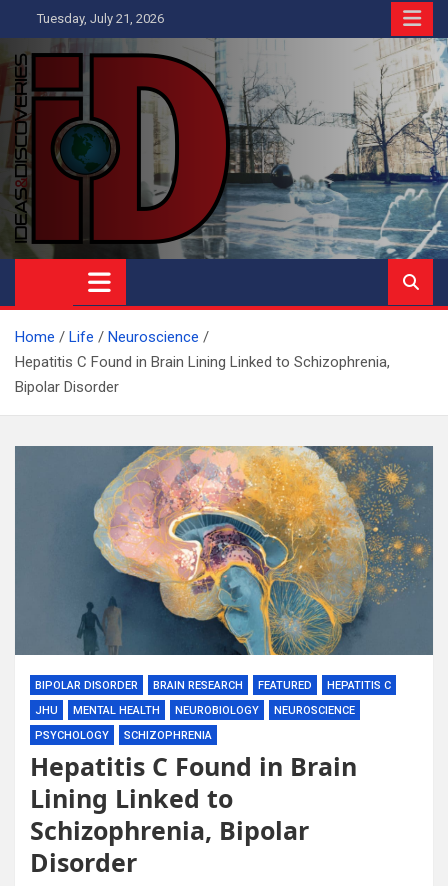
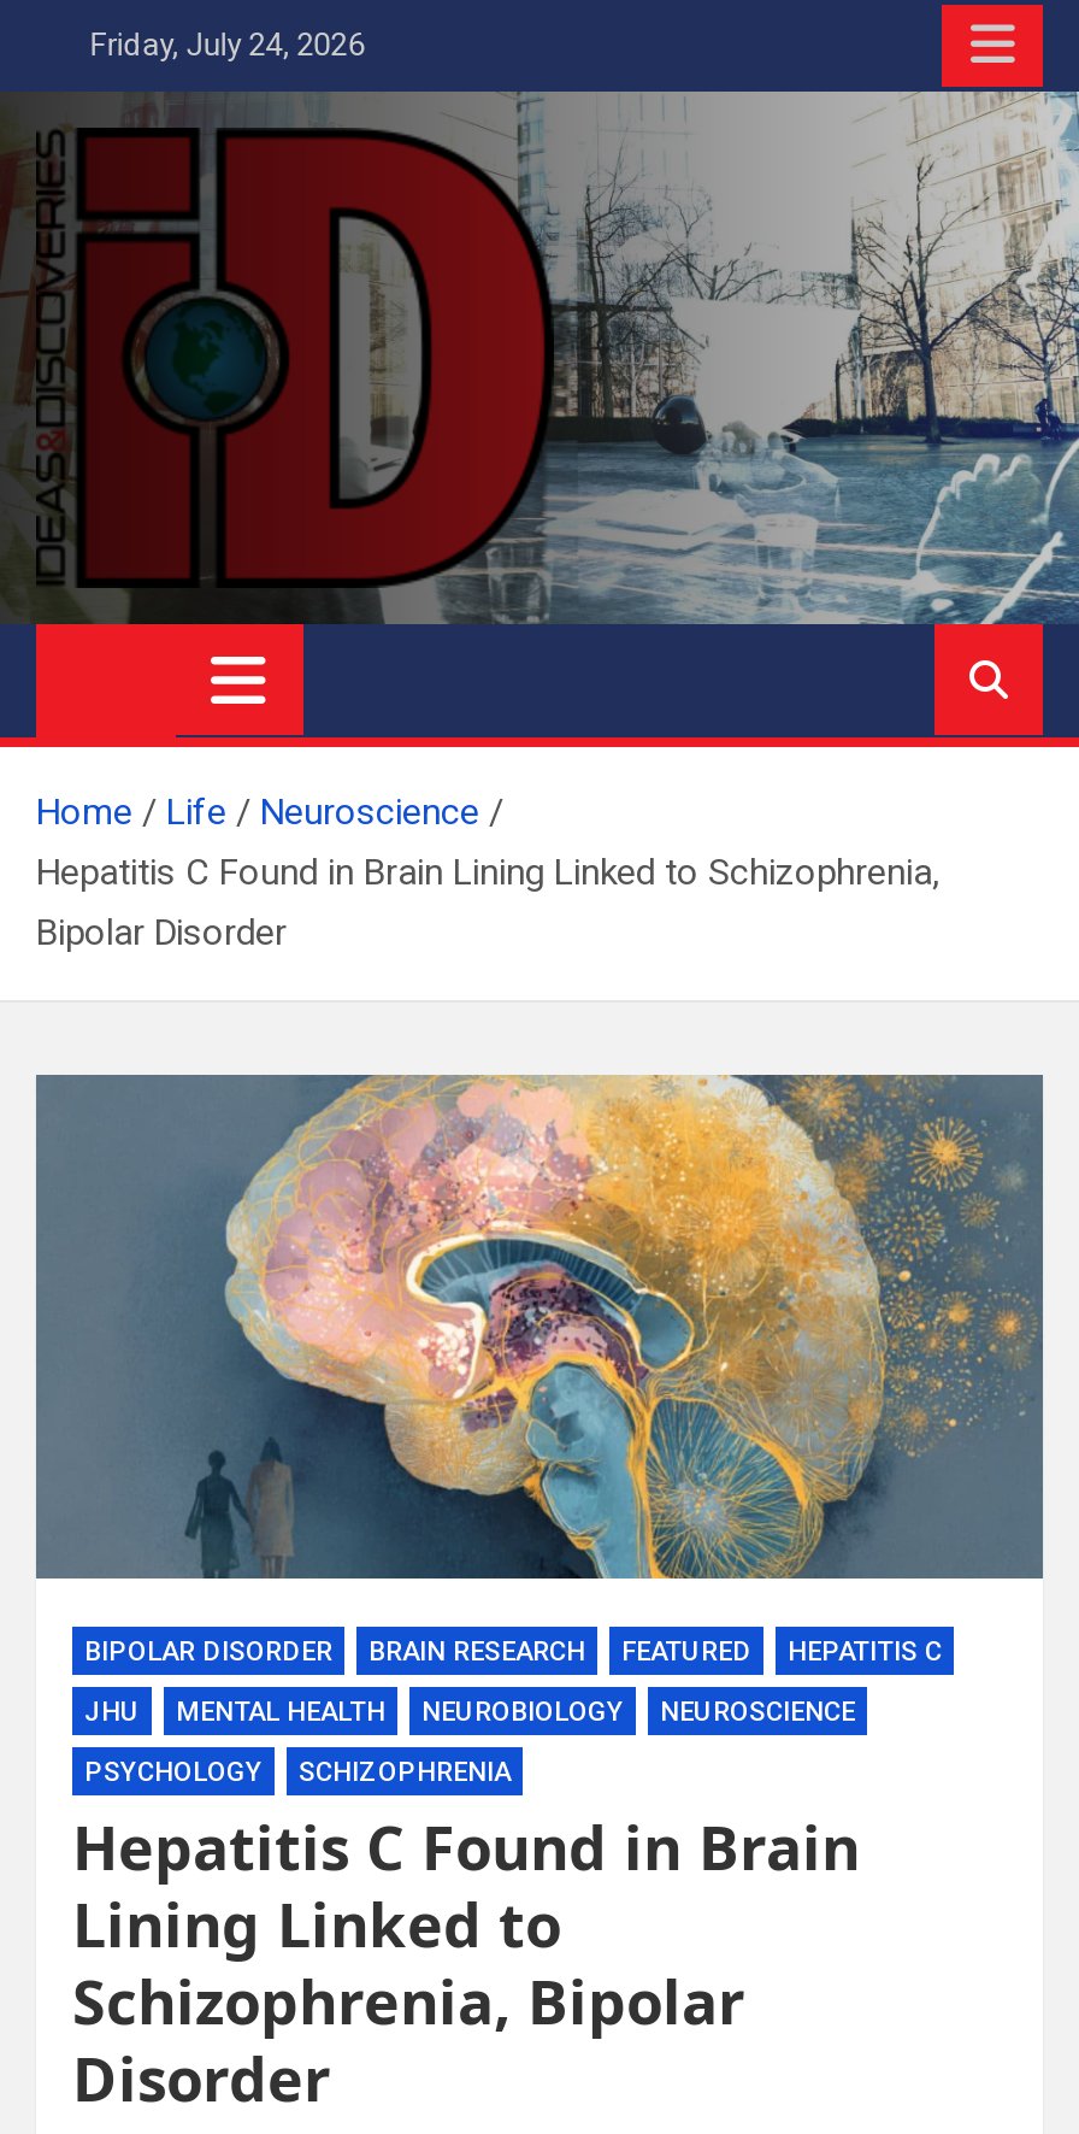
- Tuesday, July 21, 2026
+ Friday, July 24, 2026
